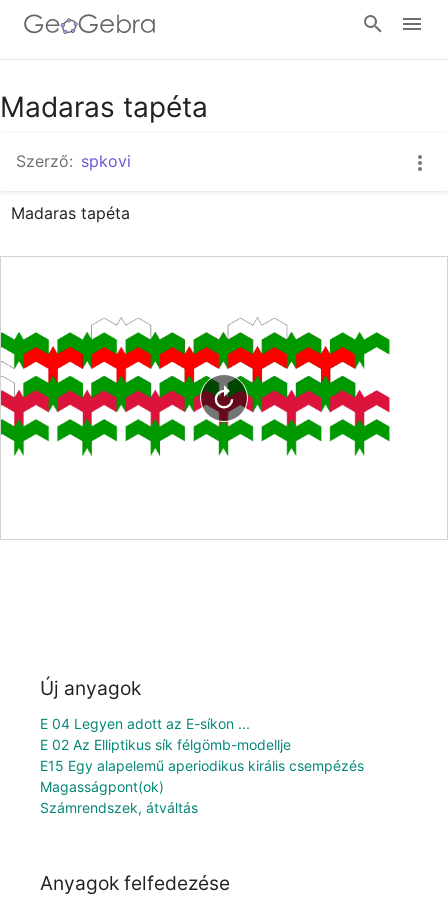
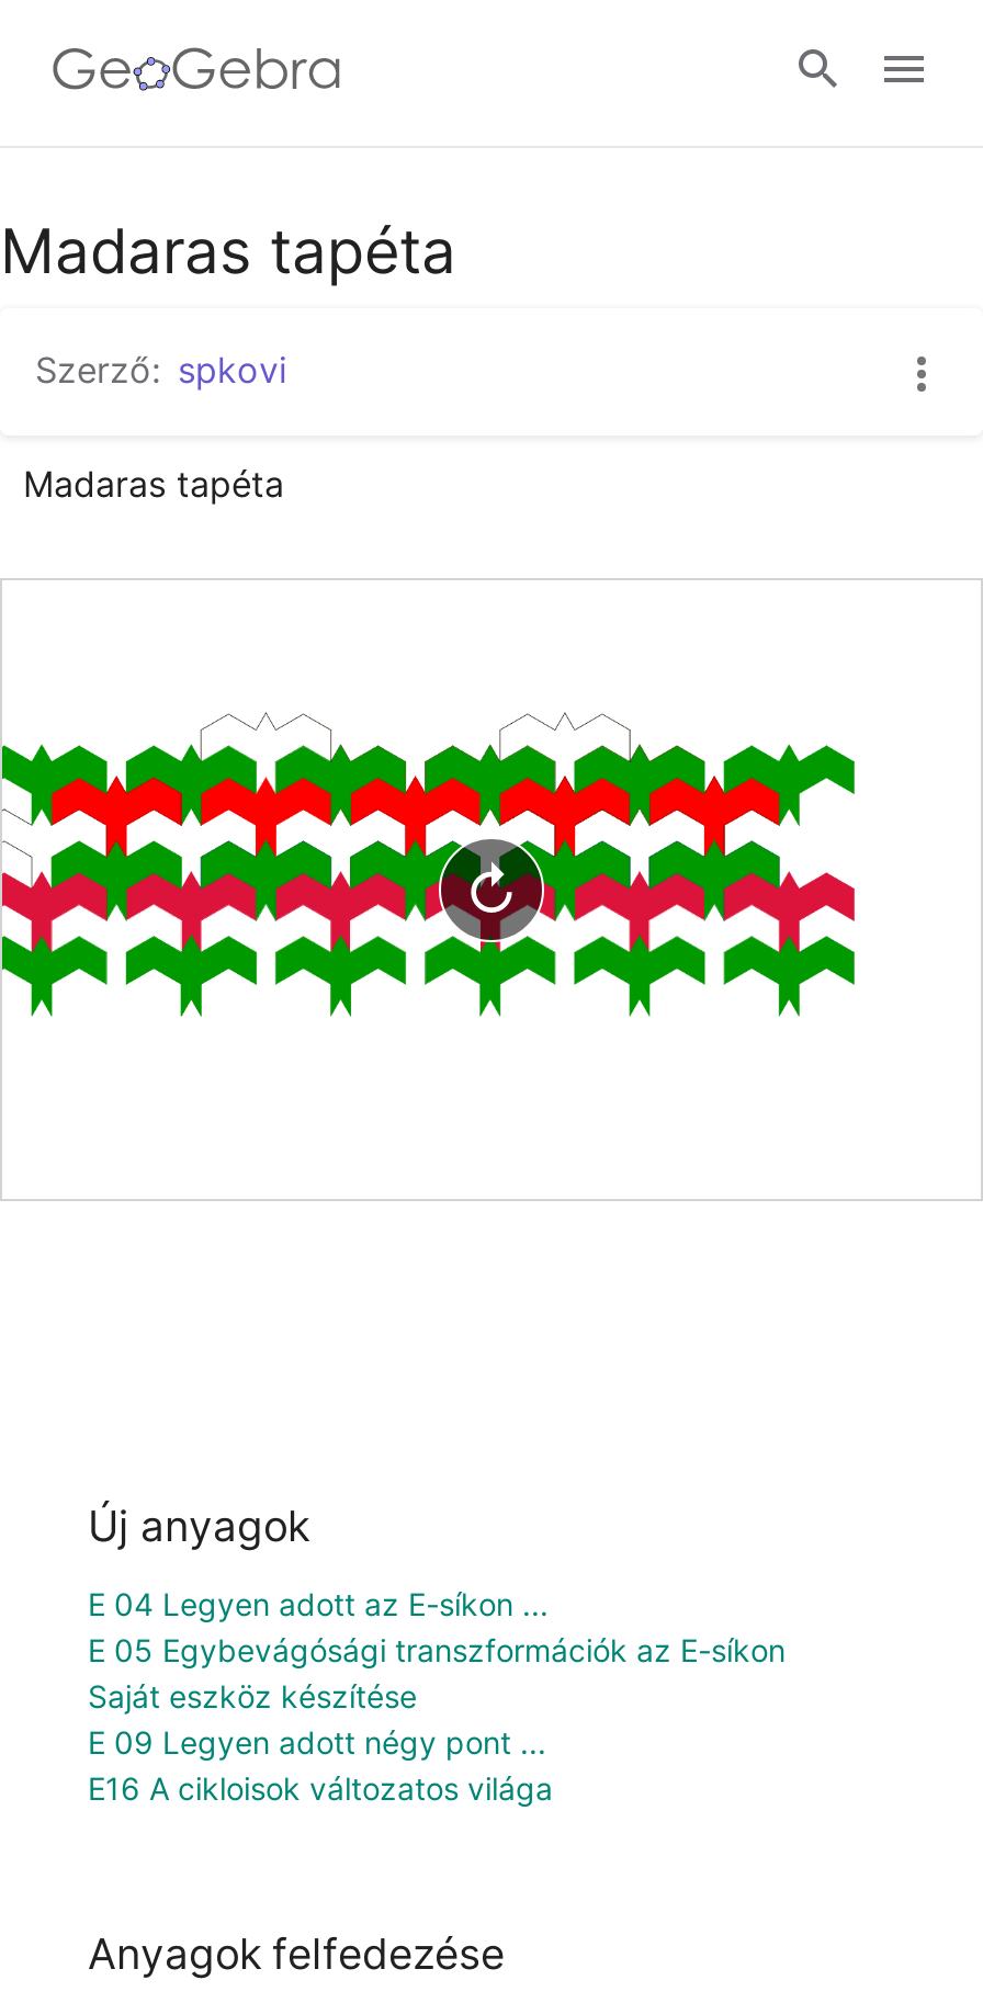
- E 02 Az Elliptikus sík félgömb-modellje
- E15 Egy alapelemű aperiodikus királis csempézés
- Magasságpont(ok)
- Számrendszek, átváltás
+ E 05 Egybevágósági transzformációk az E-síkon
+ Saját eszköz készítése
+ E 09 Legyen adott négy pont ...
+ E16 A cikloisok változatos világa
